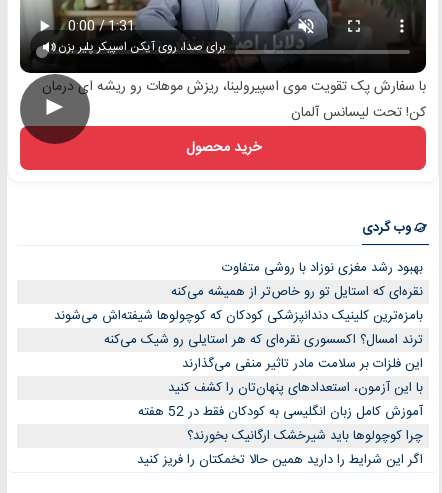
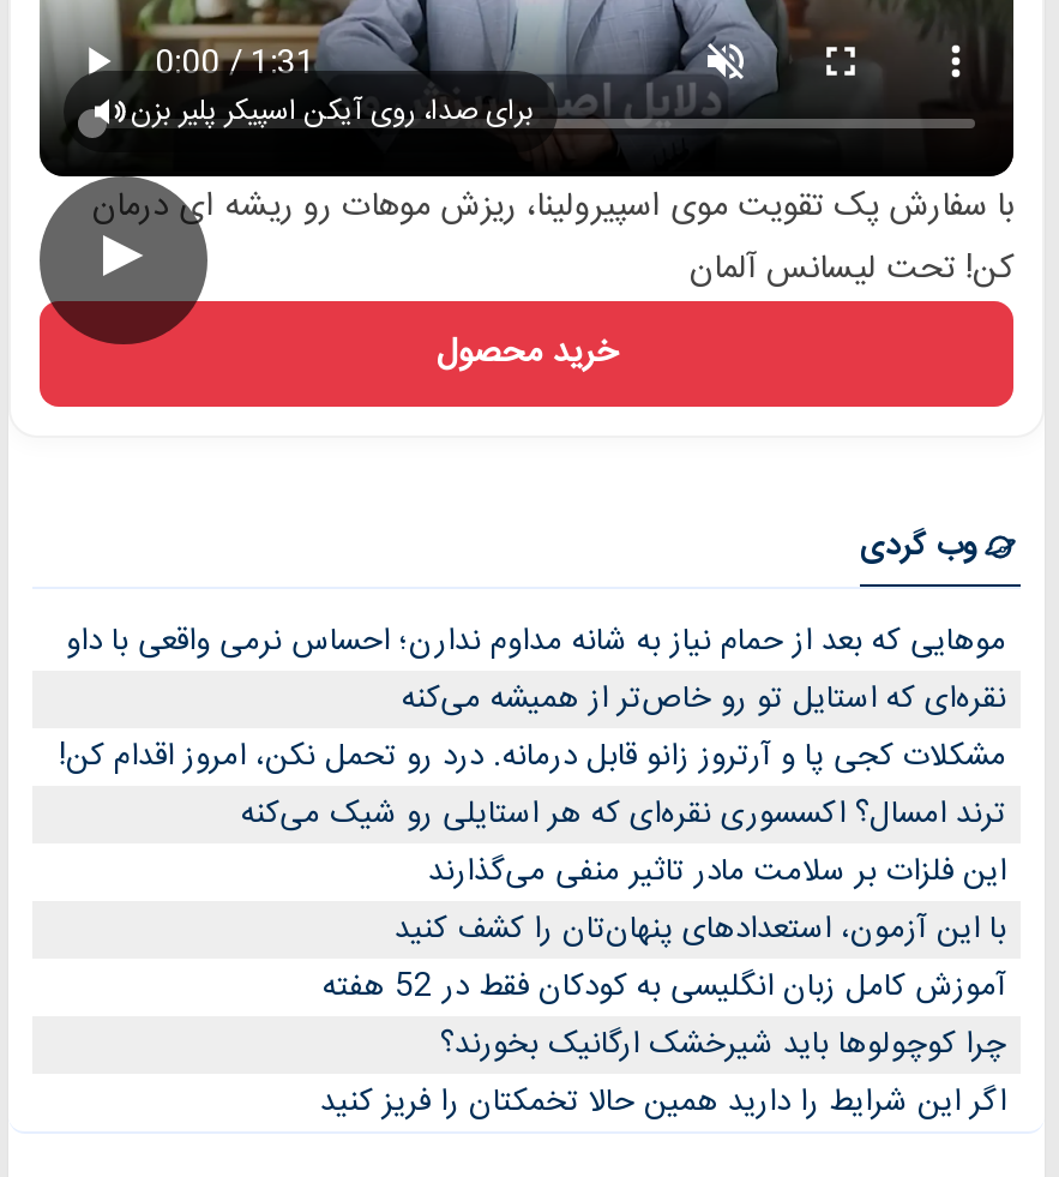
- بهبود رشد مغزی نوزاد با روشی متفاوت
+ موهایی که بعد از حمام نیاز به شانه مداوم ندارن؛ احساس نرمی واقعی با داو

- بامزه‌ترین کلینیک دندانپزشکی کودکان که کوچولوها شیفته‌اش می‌شوند
+ مشکلات کجی پا و آرتروز زانو قابل درمانه. درد رو تحمل نکن، امروز اقدام کن!
